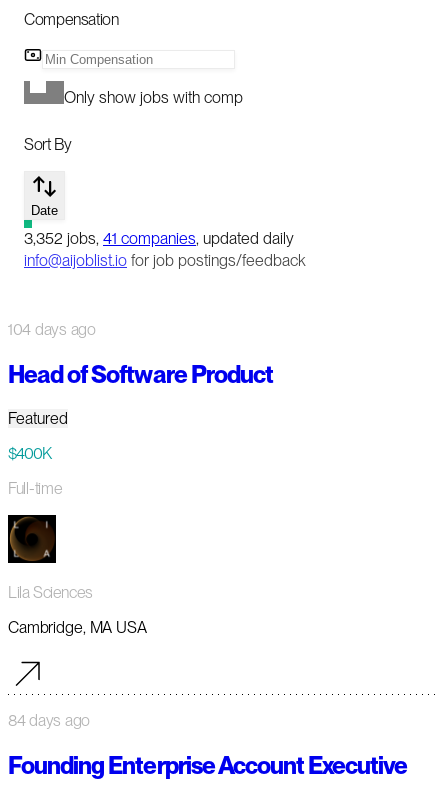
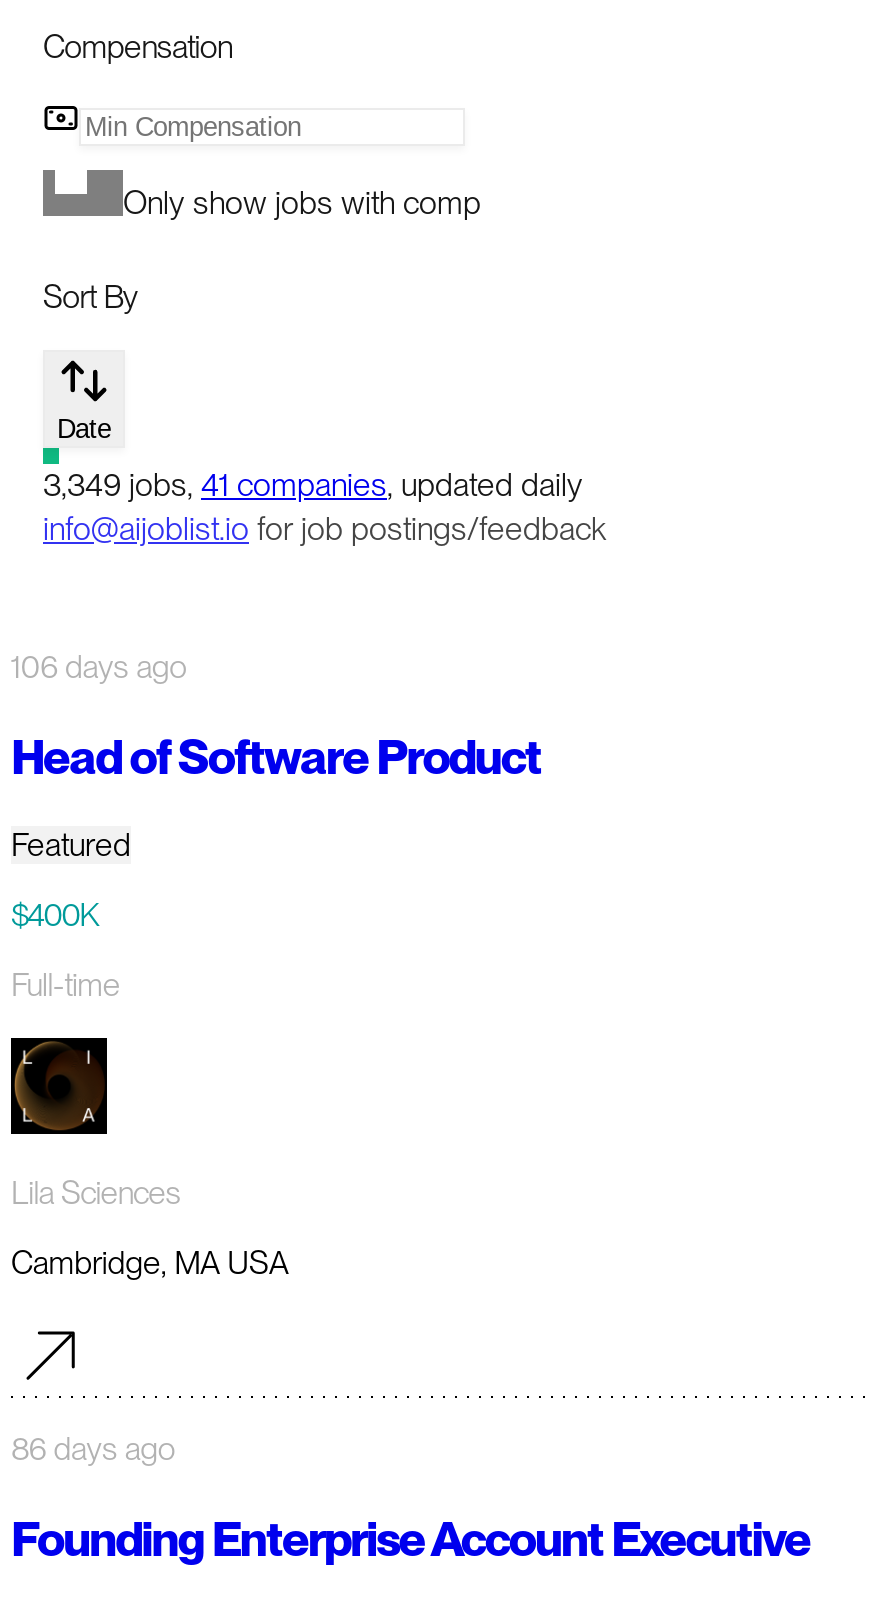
- 3,352 jobs, 41 companies, updated daily
+ 3,349 jobs, 41 companies, updated daily

- 104 days ago
+ 106 days ago

- 84 days ago
+ 86 days ago
